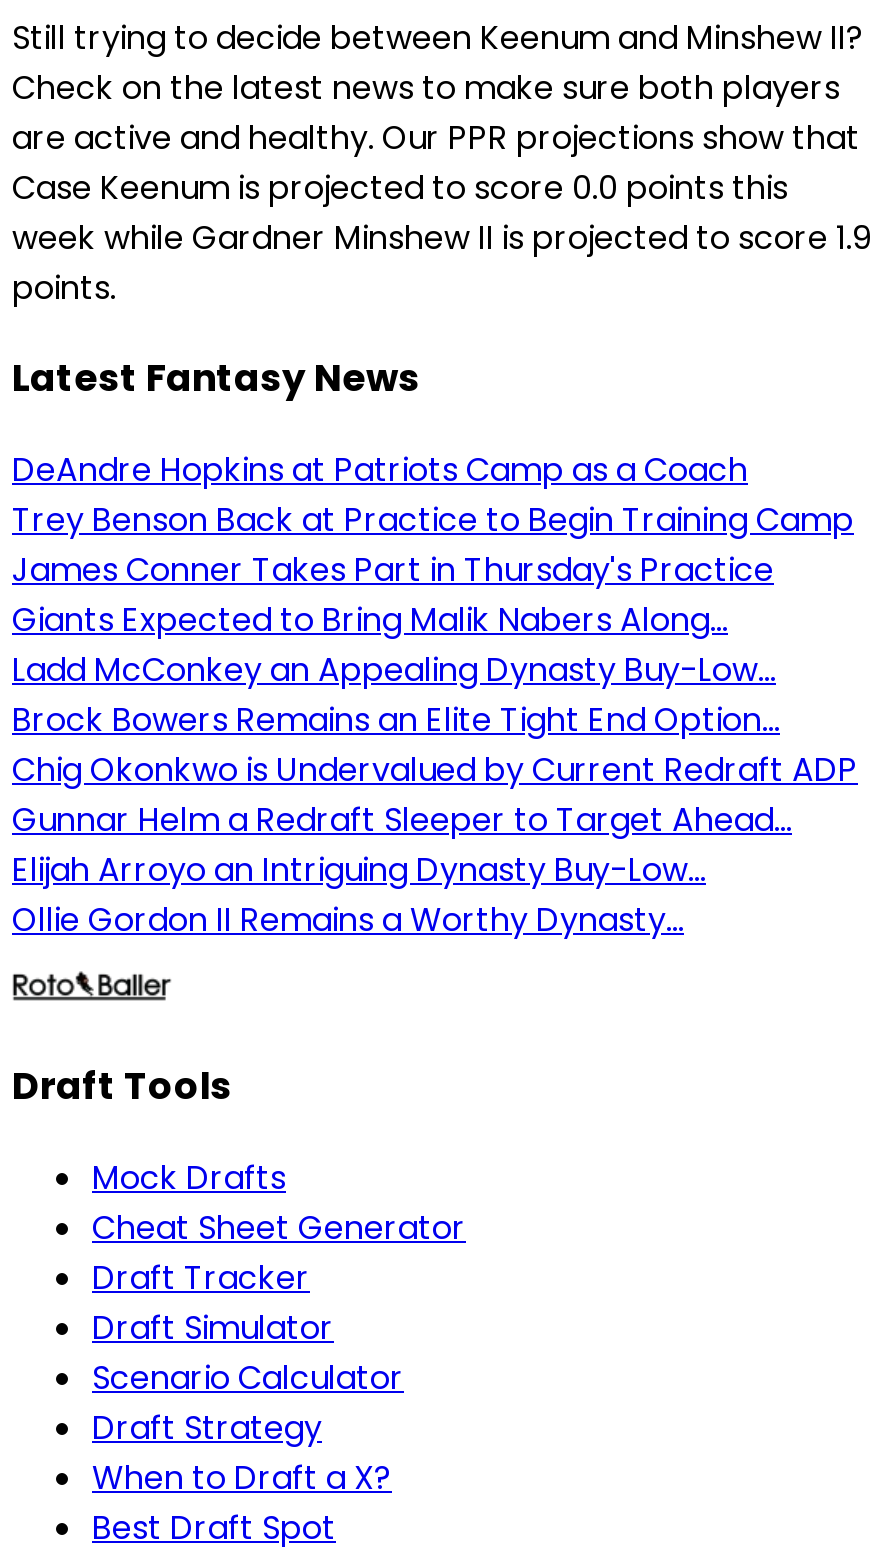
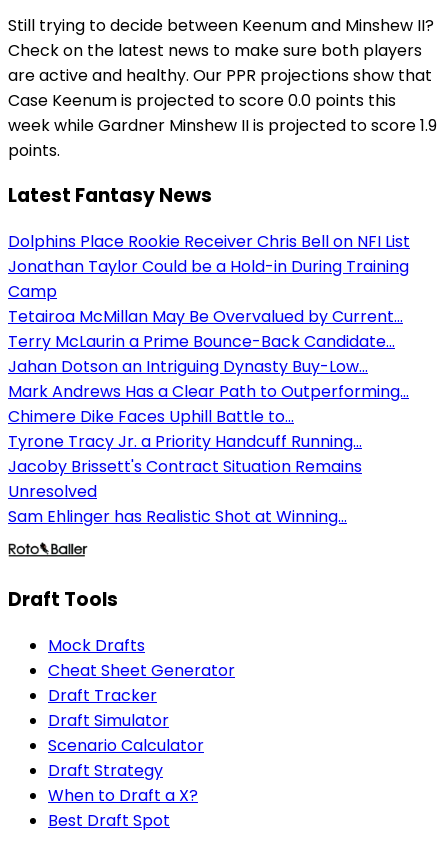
- DeAndre Hopkins at Patriots Camp as a Coach
- Trey Benson Back at Practice to Begin Training Camp
- James Conner Takes Part in Thursday's Practice
- Giants Expected to Bring Malik Nabers Along...
- Ladd McConkey an Appealing Dynasty Buy-Low...
- Brock Bowers Remains an Elite Tight End Option...
- Chig Okonkwo is Undervalued by Current Redraft ADP
- Gunnar Helm a Redraft Sleeper to Target Ahead...
- Elijah Arroyo an Intriguing Dynasty Buy-Low...
- Ollie Gordon II Remains a Worthy Dynasty...
+ Dolphins Place Rookie Receiver Chris Bell on NFI List
+ Jonathan Taylor Could be a Hold-in During Training
+ Camp
+ Tetairoa McMillan May Be Overvalued by Current...
+ Terry McLaurin a Prime Bounce-Back Candidate...
+ Jahan Dotson an Intriguing Dynasty Buy-Low...
+ Mark Andrews Has a Clear Path to Outperforming...
+ Chimere Dike Faces Uphill Battle to...
+ Tyrone Tracy Jr. a Priority Handcuff Running...
+ Jacoby Brissett's Contract Situation Remains
+ Unresolved
+ Sam Ehlinger has Realistic Shot at Winning...
